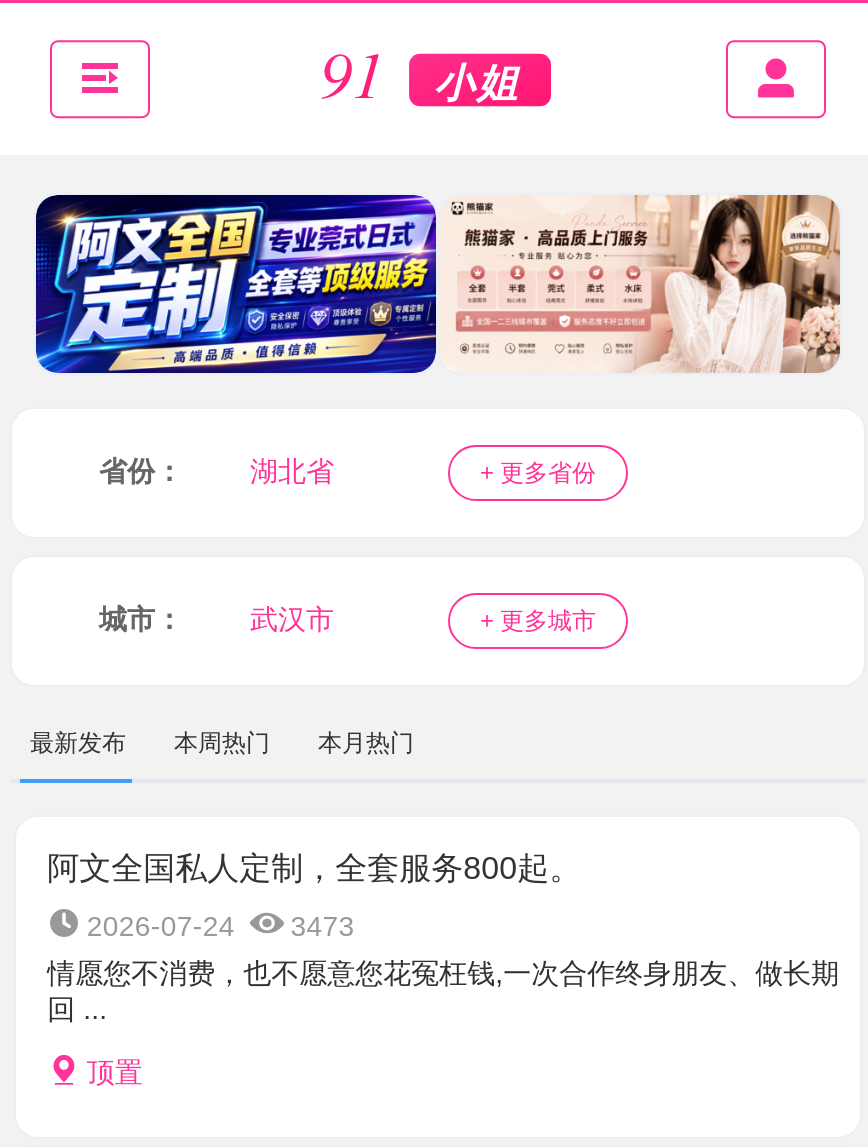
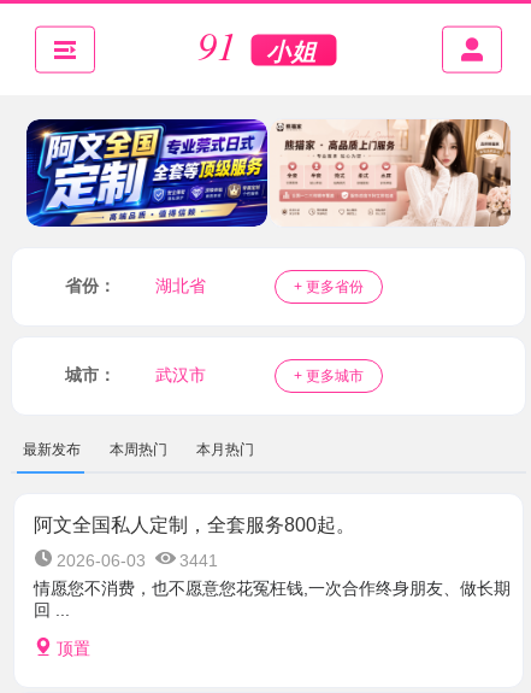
- 2026-07-24
+ 2026-06-03

- 3473
+ 3441
